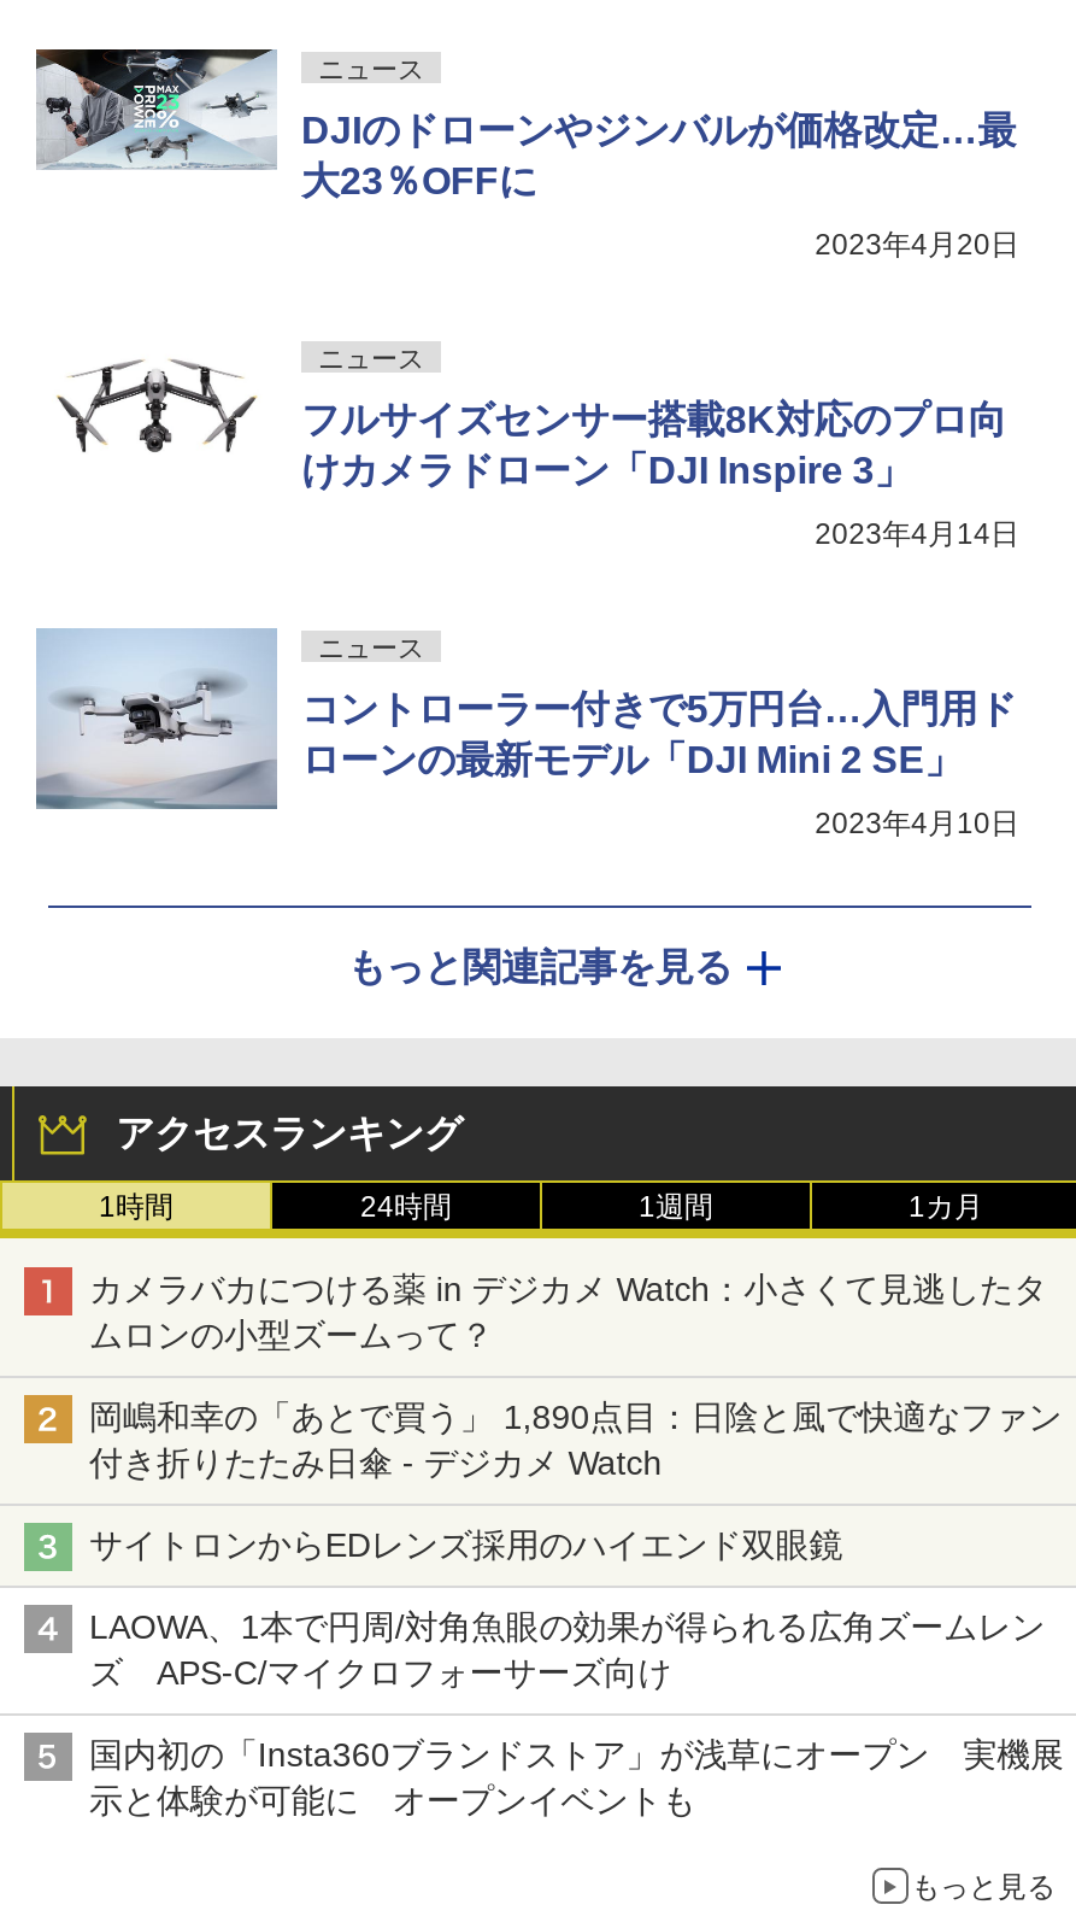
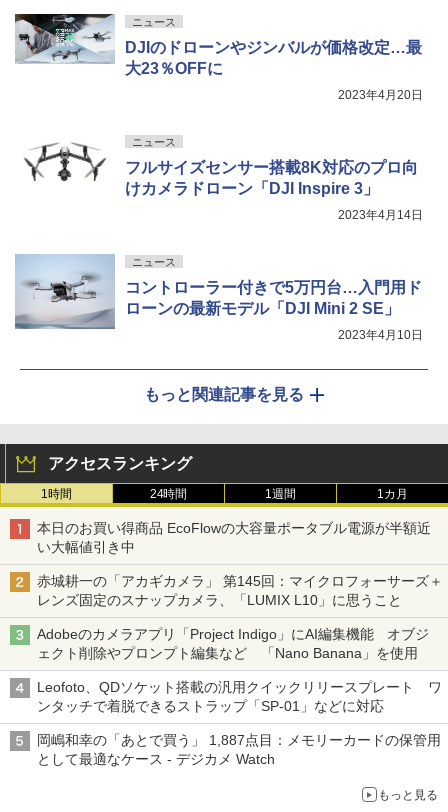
- カメラバカにつける薬 in デジカメ Watch：小さくて見逃したタ
- ムロンの小型ズームって？
+ 本日のお買い得商品 EcoFlowの大容量ポータブル電源が半額近
+ い大幅値引き中

- 岡嶋和幸の「あとで買う」 1,890点目：日陰と風で快適なファン
- 付き折りたたみ日傘 - デジカメ Watch
+ 赤城耕一の「アカギカメラ」 第145回：マイクロフォーサーズ＋
+ レンズ固定のスナップカメラ、「LUMIX L10」に思うこと

- サイトロンからEDレンズ採用のハイエンド双眼鏡
+ Adobeのカメラアプリ「Project Indigo」にAI編集機能 オブジ
+ ェクト削除やプロンプト編集など 「Nano Banana」を使用

- LAOWA、1本で円周/対角魚眼の効果が得られる広角ズームレン
- ズ APS-C/マイクロフォーサーズ向け
+ Leofoto、QDソケット搭載の汎用クイックリリースプレート ワ
+ ンタッチで着脱できるストラップ「SP-01」などに対応

- 国内初の「Insta360ブランドストア」が浅草にオープン 実機展
- 示と体験が可能に オープンイベントも
+ 岡嶋和幸の「あとで買う」 1,887点目：メモリーカードの保管用
+ として最適なケース - デジカメ Watch
